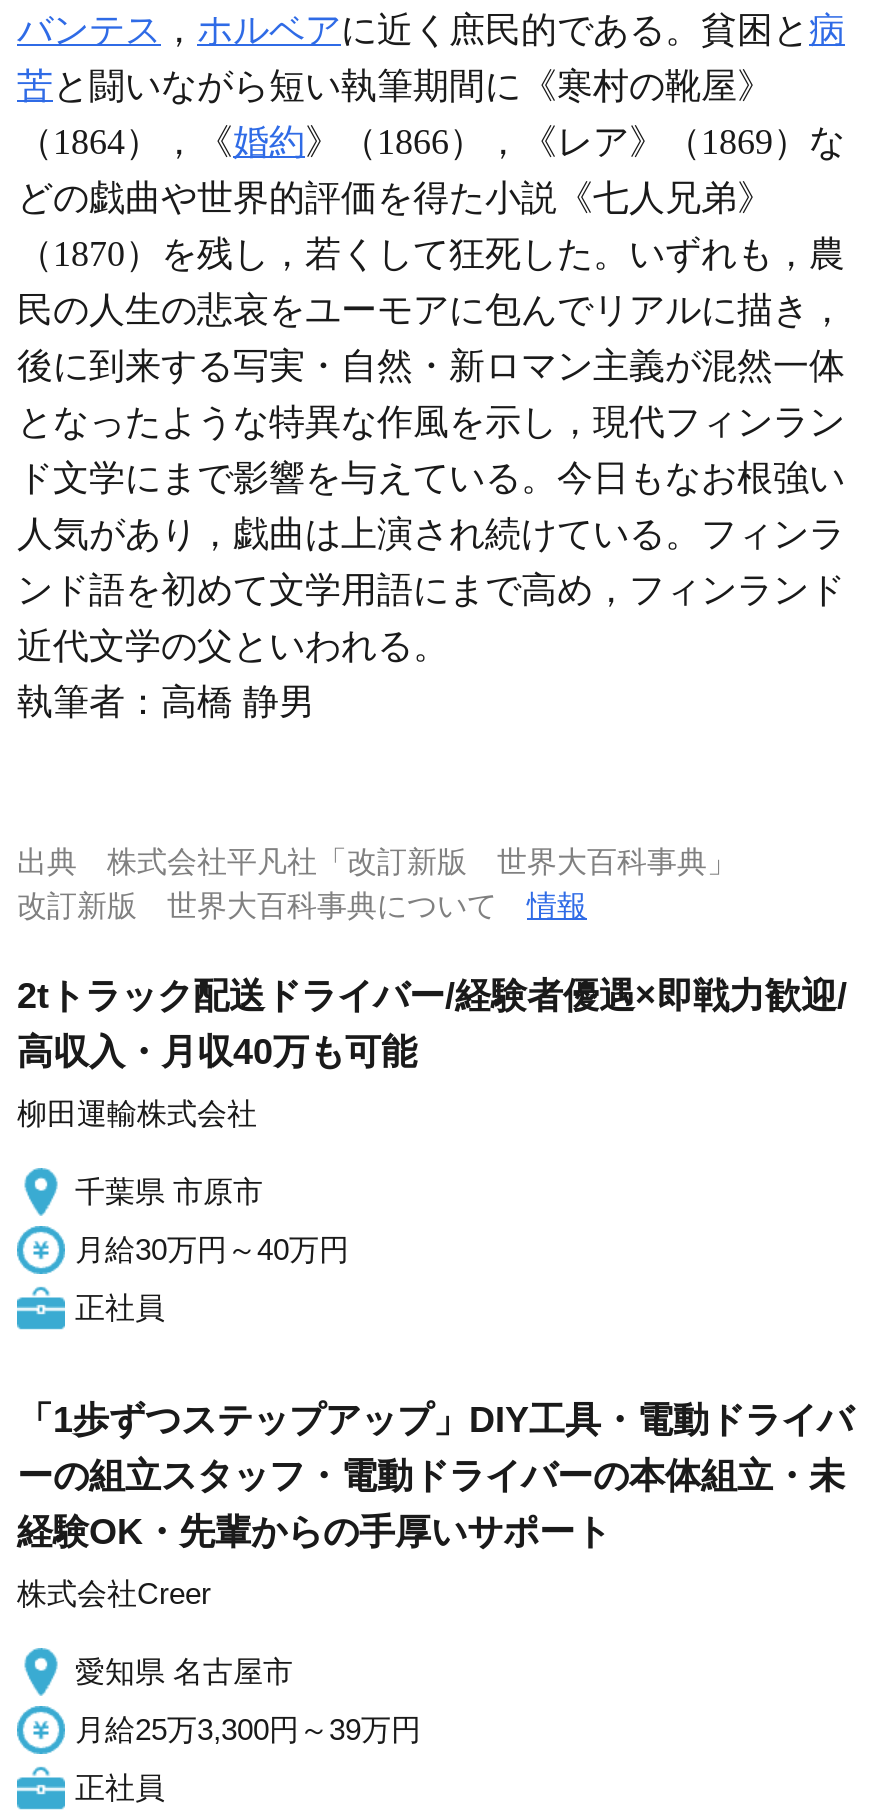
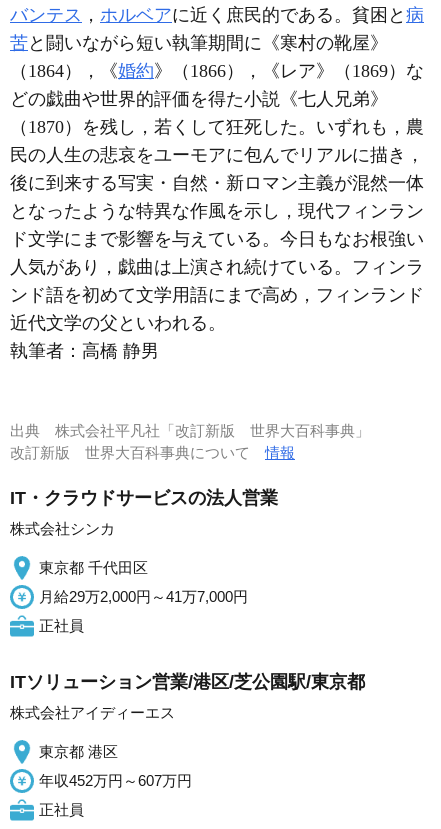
- 2tトラック配送ドライバー/経験者優遇×即戦力歓迎/
- 高収入・月収40万も可能
+ IT・クラウドサービスの法人営業

- 柳田運輸株式会社
+ 株式会社シンカ

- 千葉県 市原市
+ 東京都 千代田区

- 月給30万円～40万円
+ 月給29万2,000円～41万7,000円

- 「1歩ずつステップアップ」DIY工具・電動ドライバ
- ーの組立スタッフ・電動ドライバーの本体組立・未
- 経験OK・先輩からの手厚いサポート
+ ITソリューション営業/港区/芝公園駅/東京都

- 株式会社Creer
+ 株式会社アイディーエス

- 愛知県 名古屋市
+ 東京都 港区

- 月給25万3,300円～39万円
+ 年収452万円～607万円
